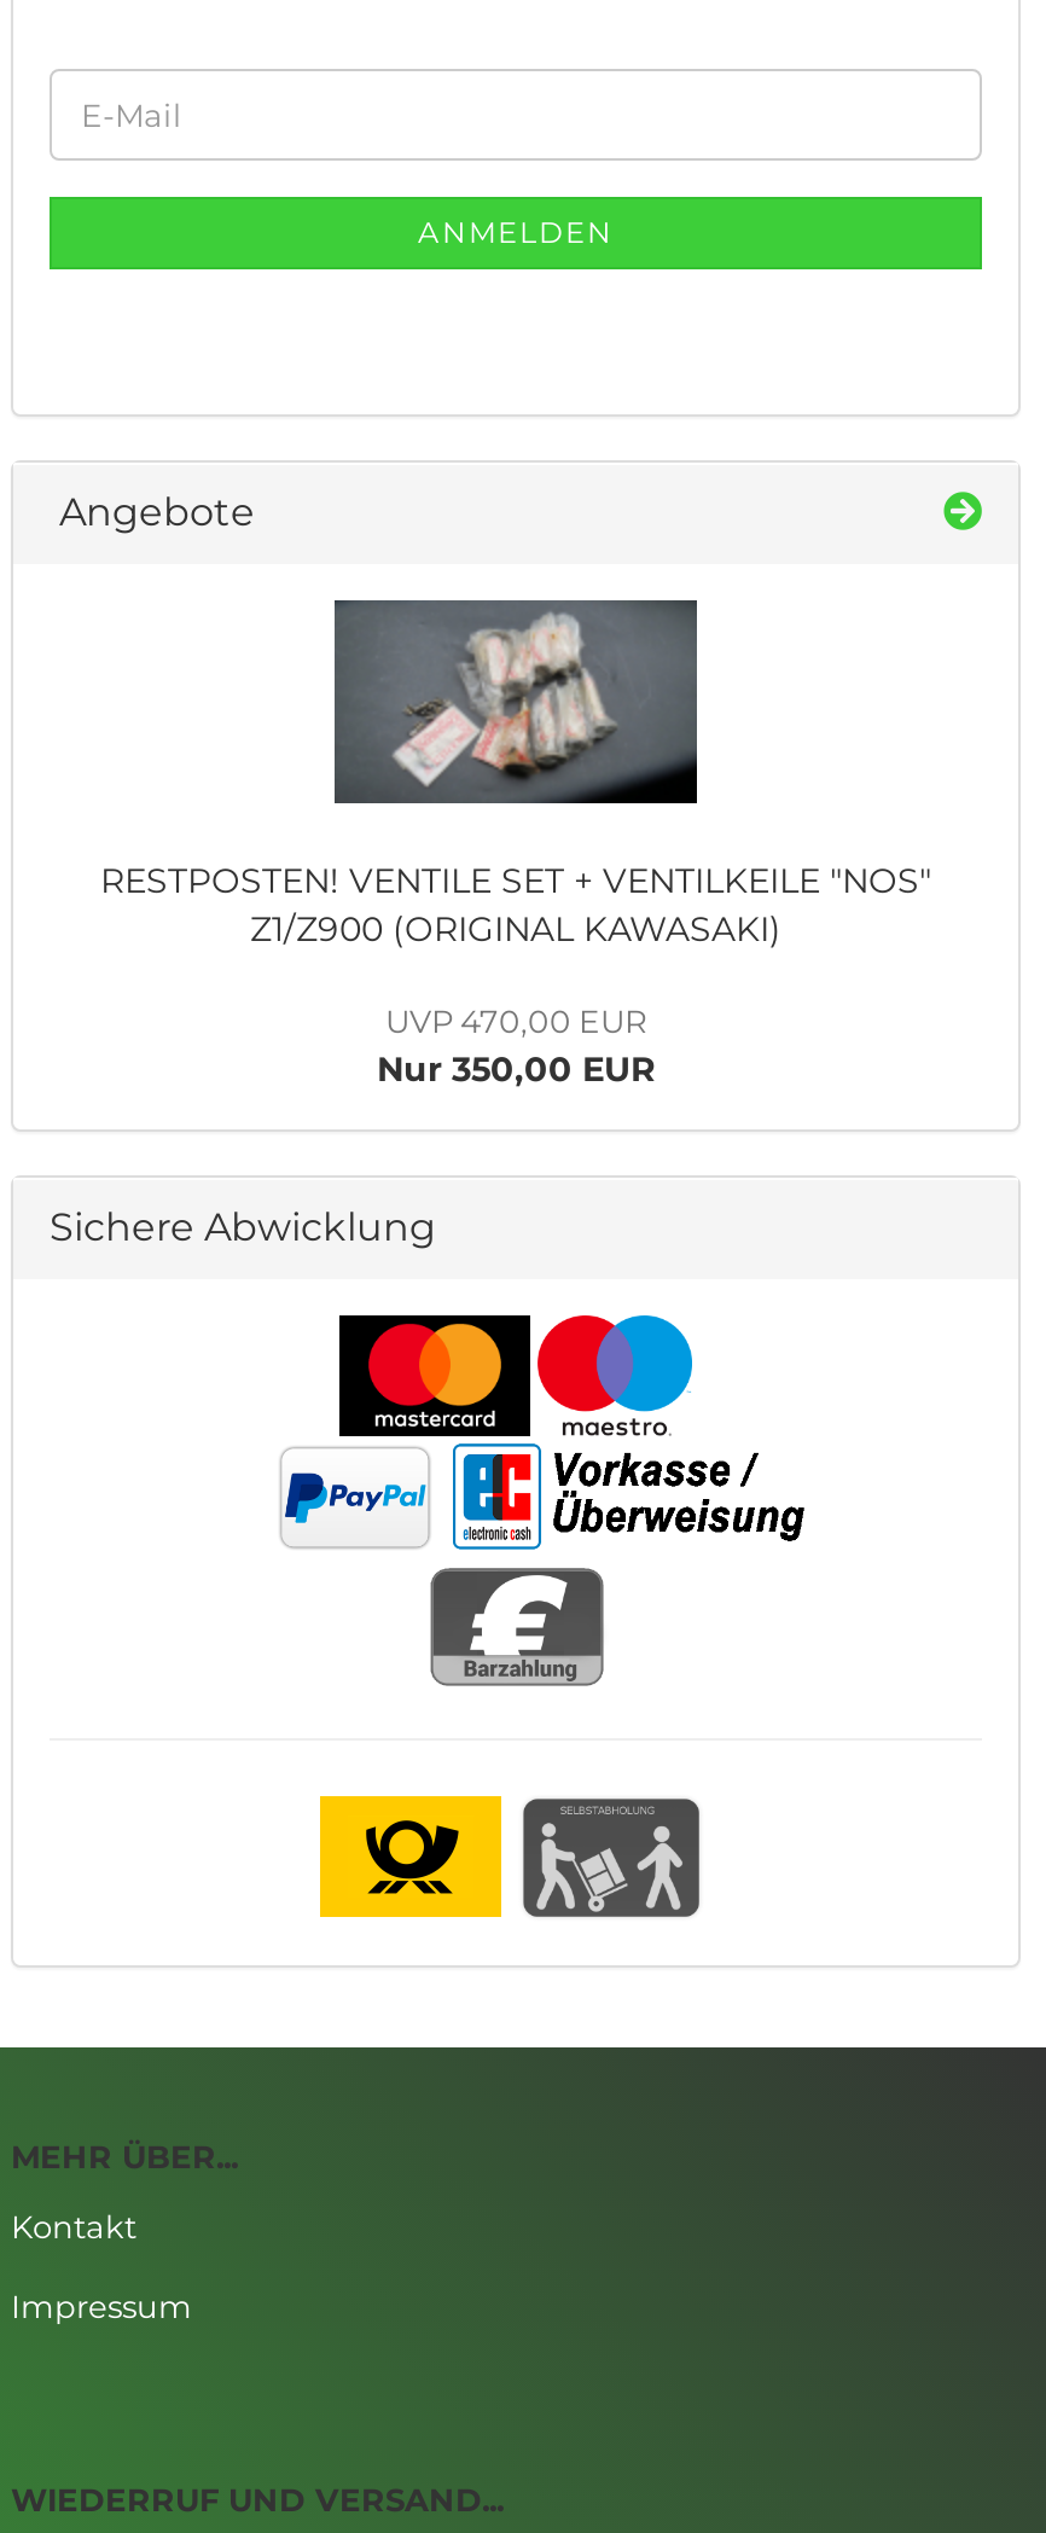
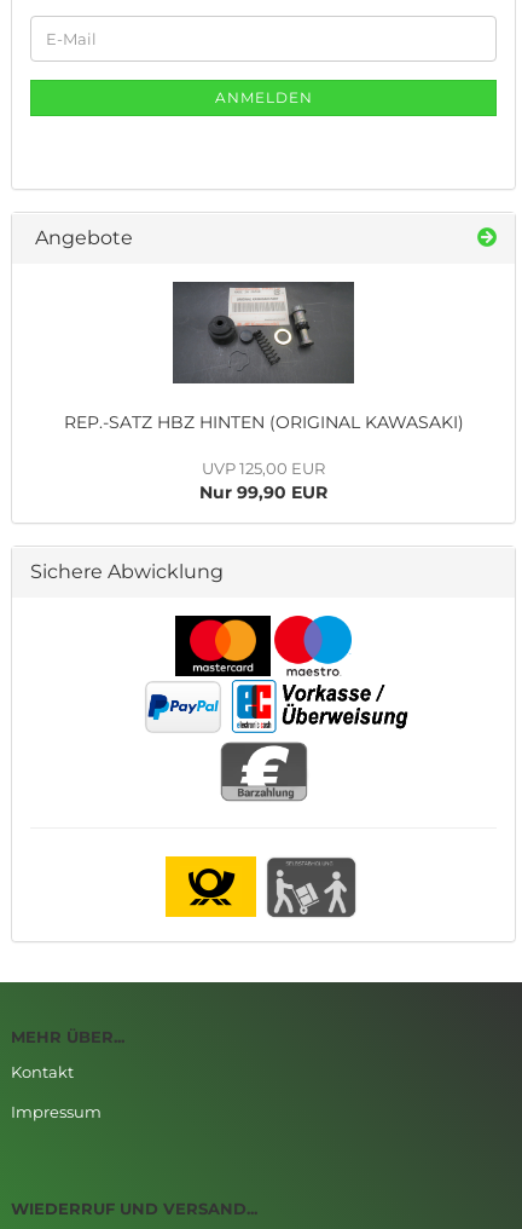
- [image]
- RESTPOSTEN! VENTILE SET + VENTILKEILE "NOS"
- Z1/Z900 (ORIGINAL KAWASAKI)
+ [image]
+ REP.-SATZ HBZ HINTEN (ORIGINAL KAWASAKI)

- UVP 470,00 EUR
- Nur 350,00 EUR
+ UVP 125,00 EUR
+ Nur 99,90 EUR
